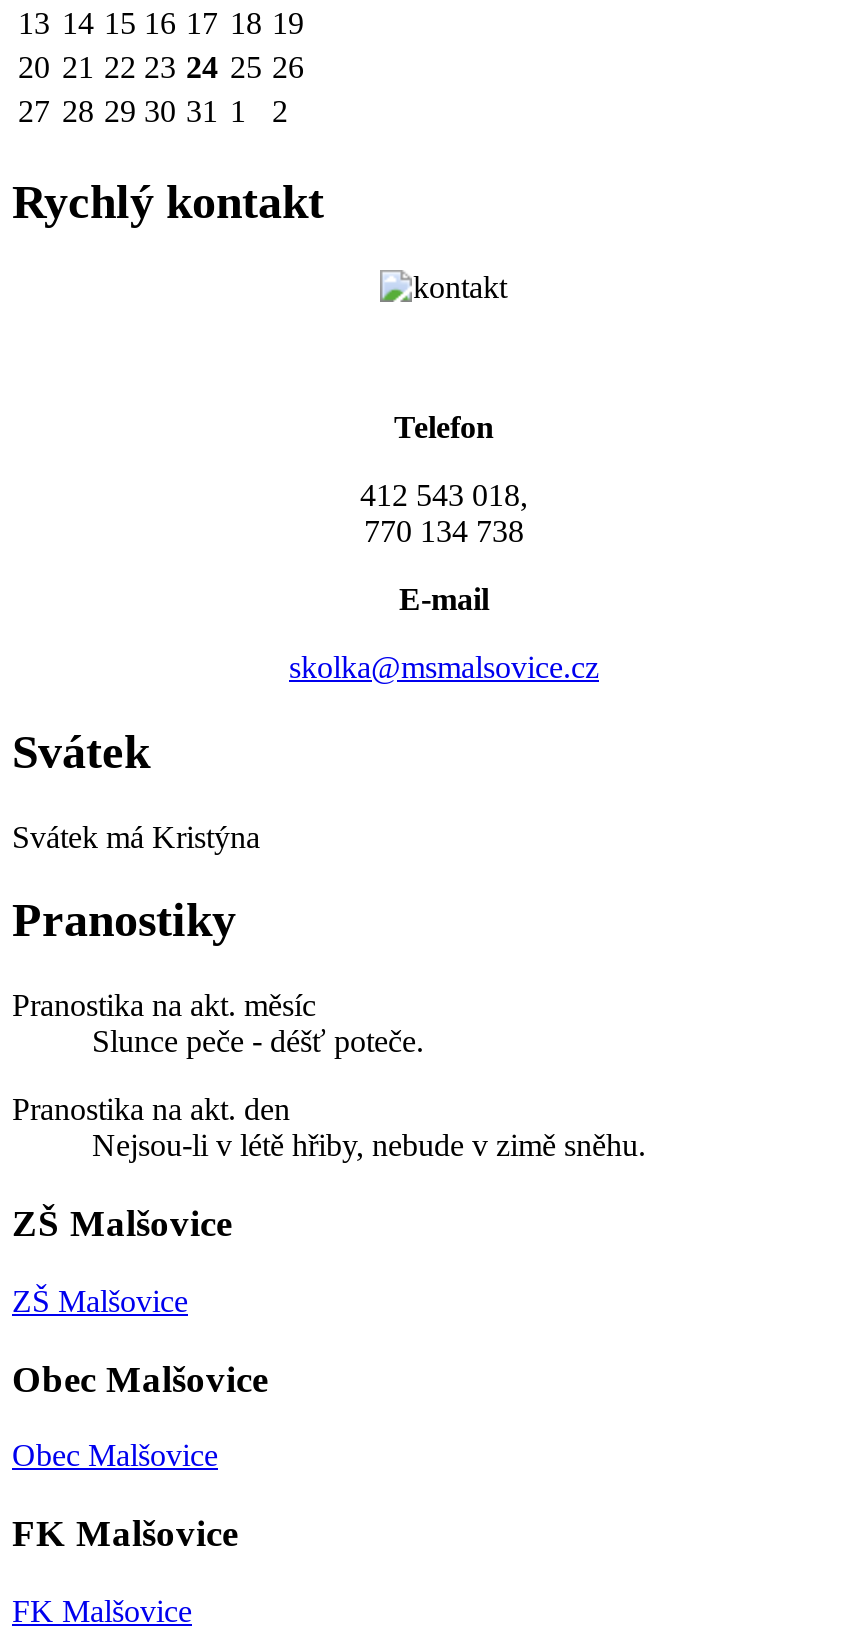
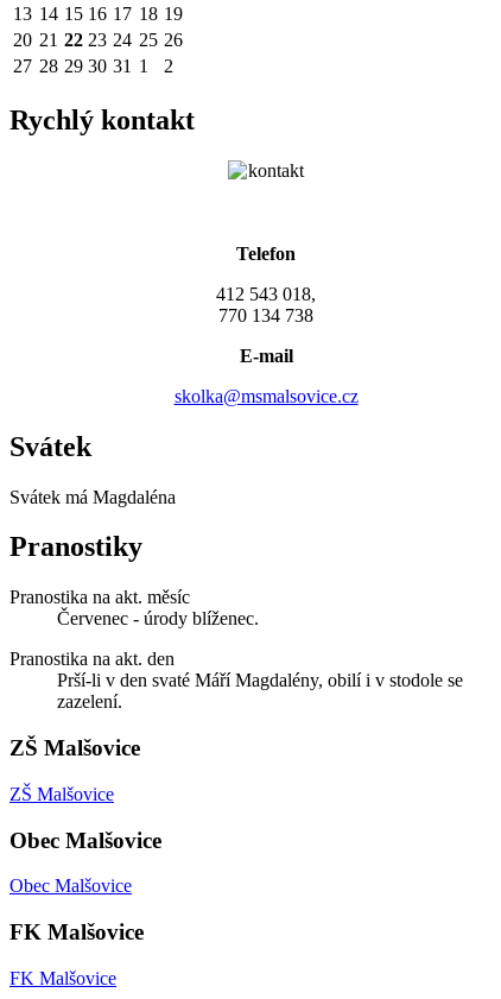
- Svátek má Kristýna
+ Svátek má Magdaléna

- Slunce peče - déšť poteče.
+ Červenec - úrody blíženec.

- Nejsou-li v létě hřiby, nebude v zimě sněhu.
+ Prší-li v den svaté Máří Magdalény, obilí i v stodole se
+ zazelení.
